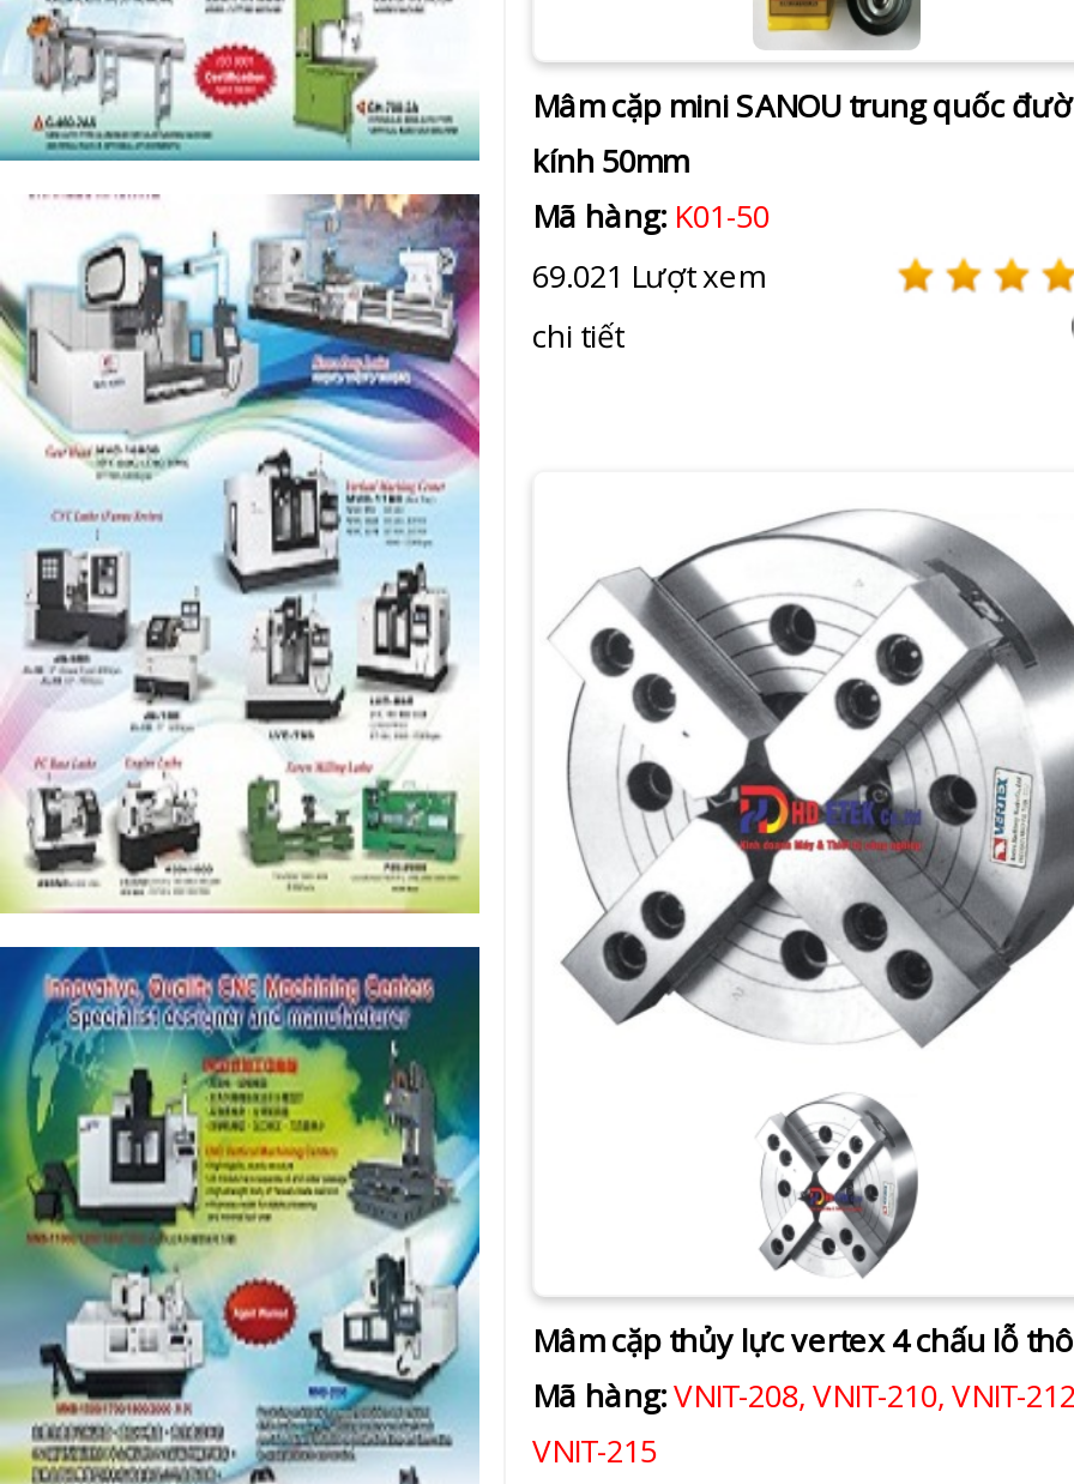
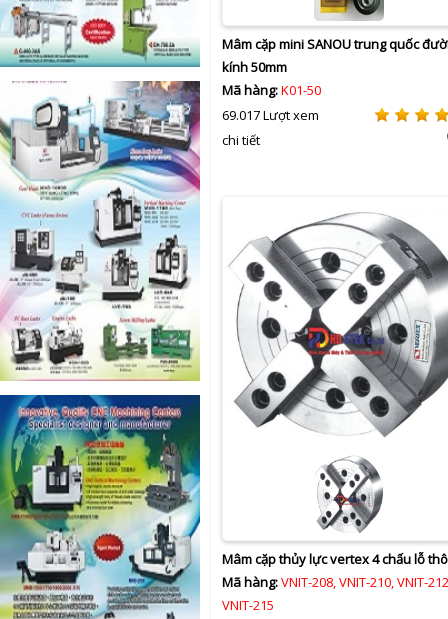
- 69.021 Lượt xem
+ 69.017 Lượt xem
